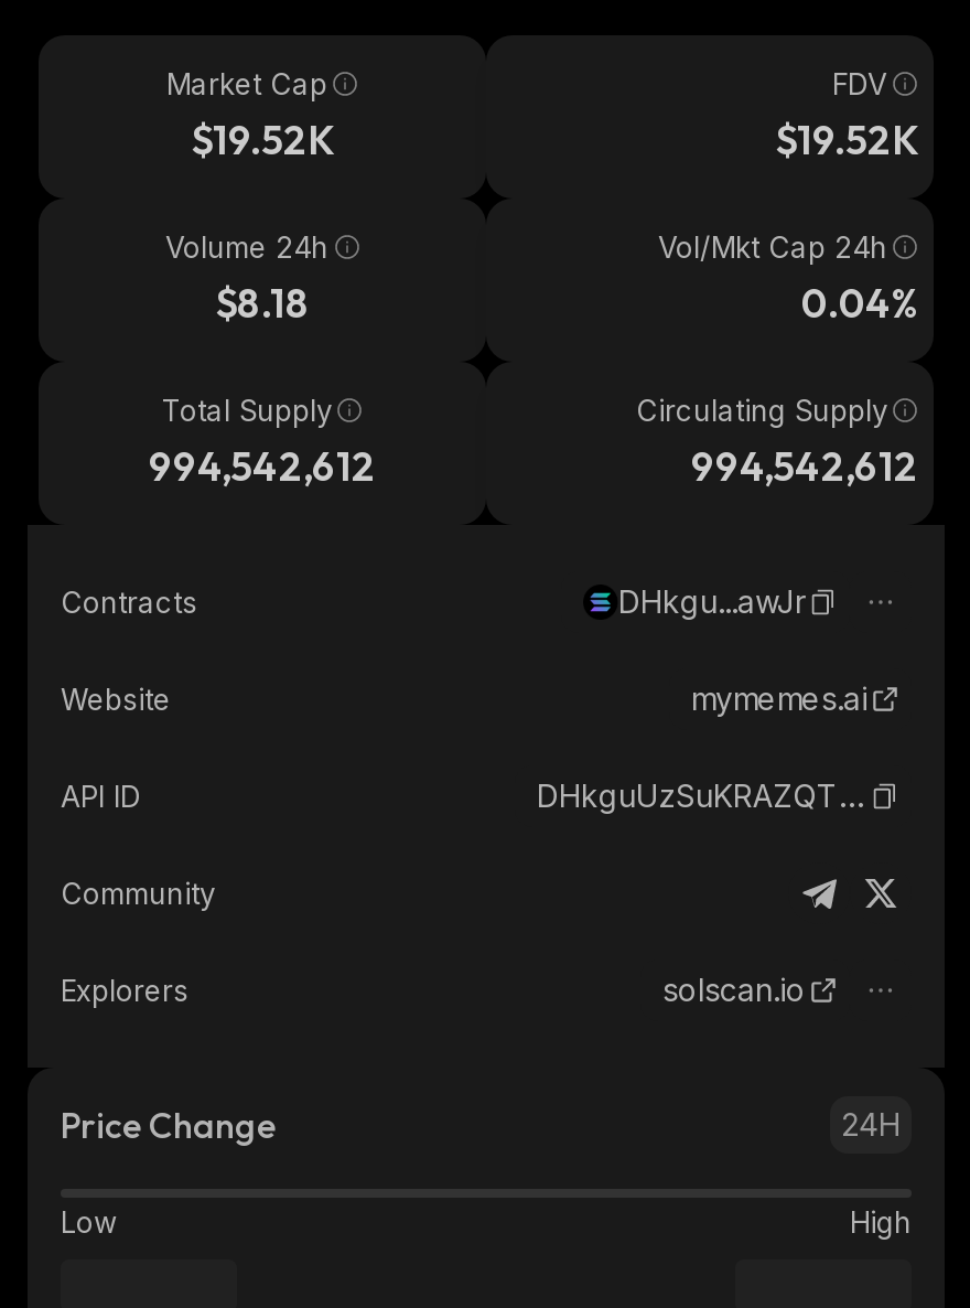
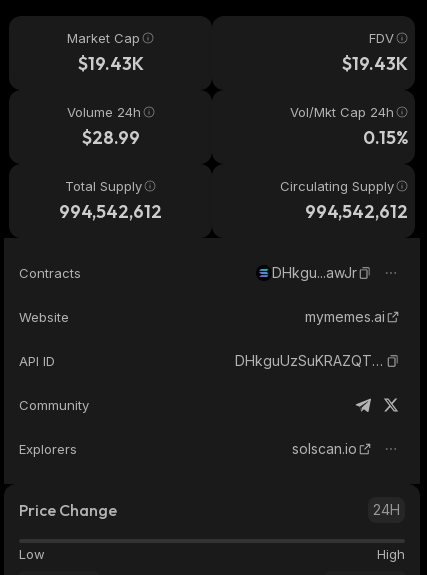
- $19.52K
+ $19.43K

- $19.52K
+ $19.43K

- $8.18
+ $28.99

- 0.04%
+ 0.15%
